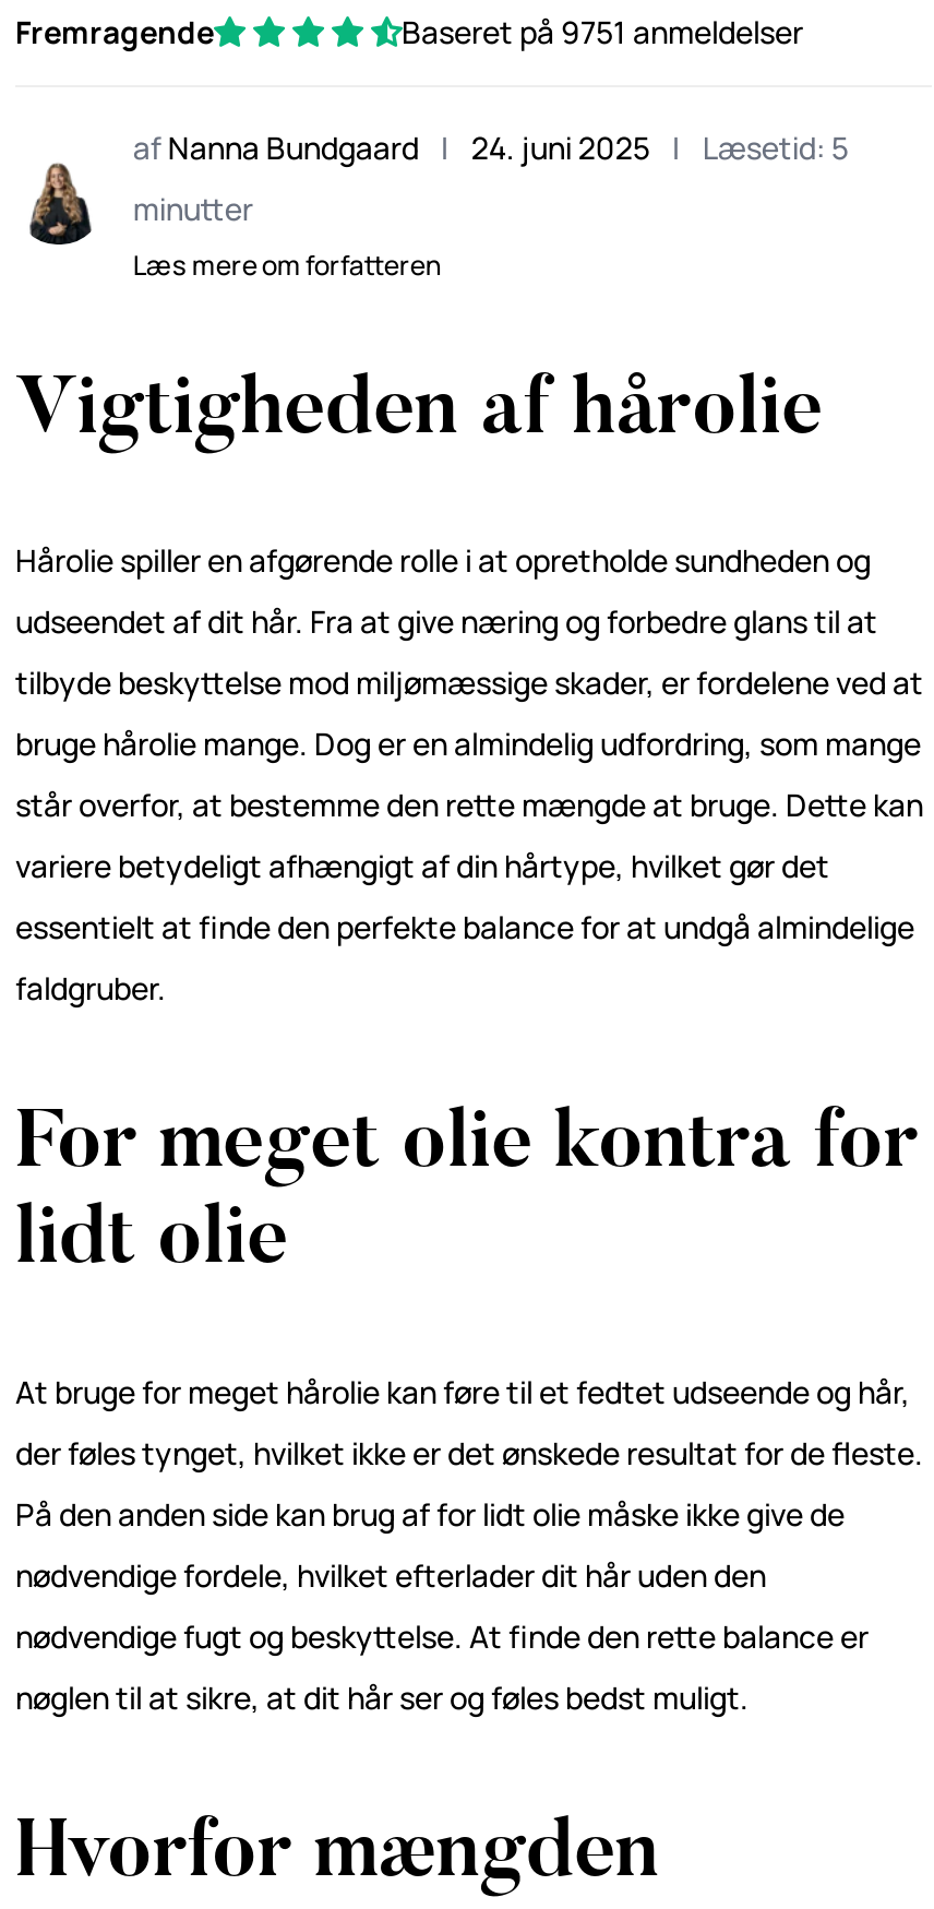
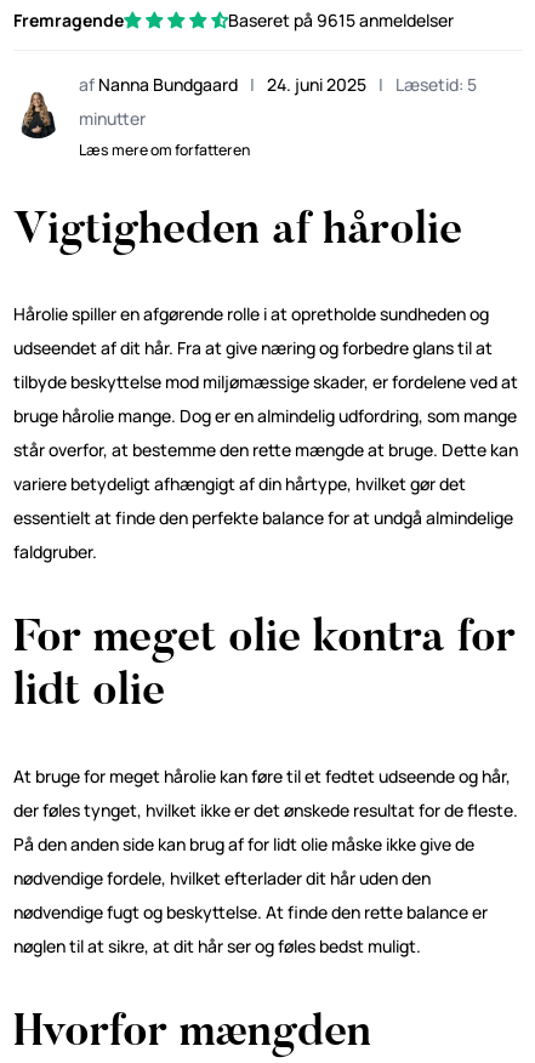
- Baseret på 9751 anmeldelser
+ Baseret på 9615 anmeldelser
